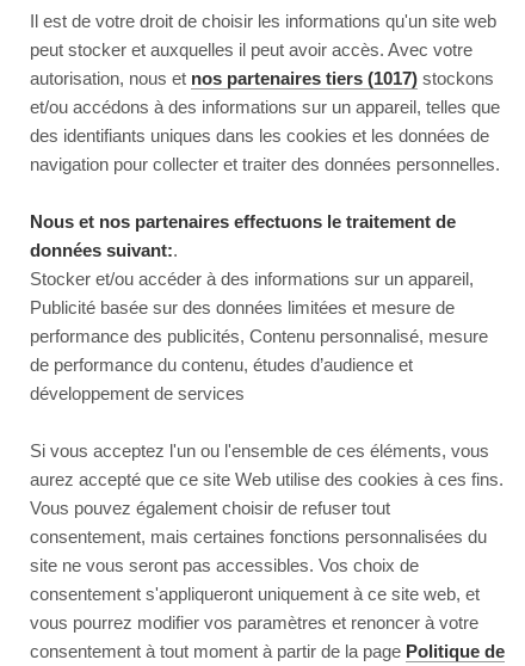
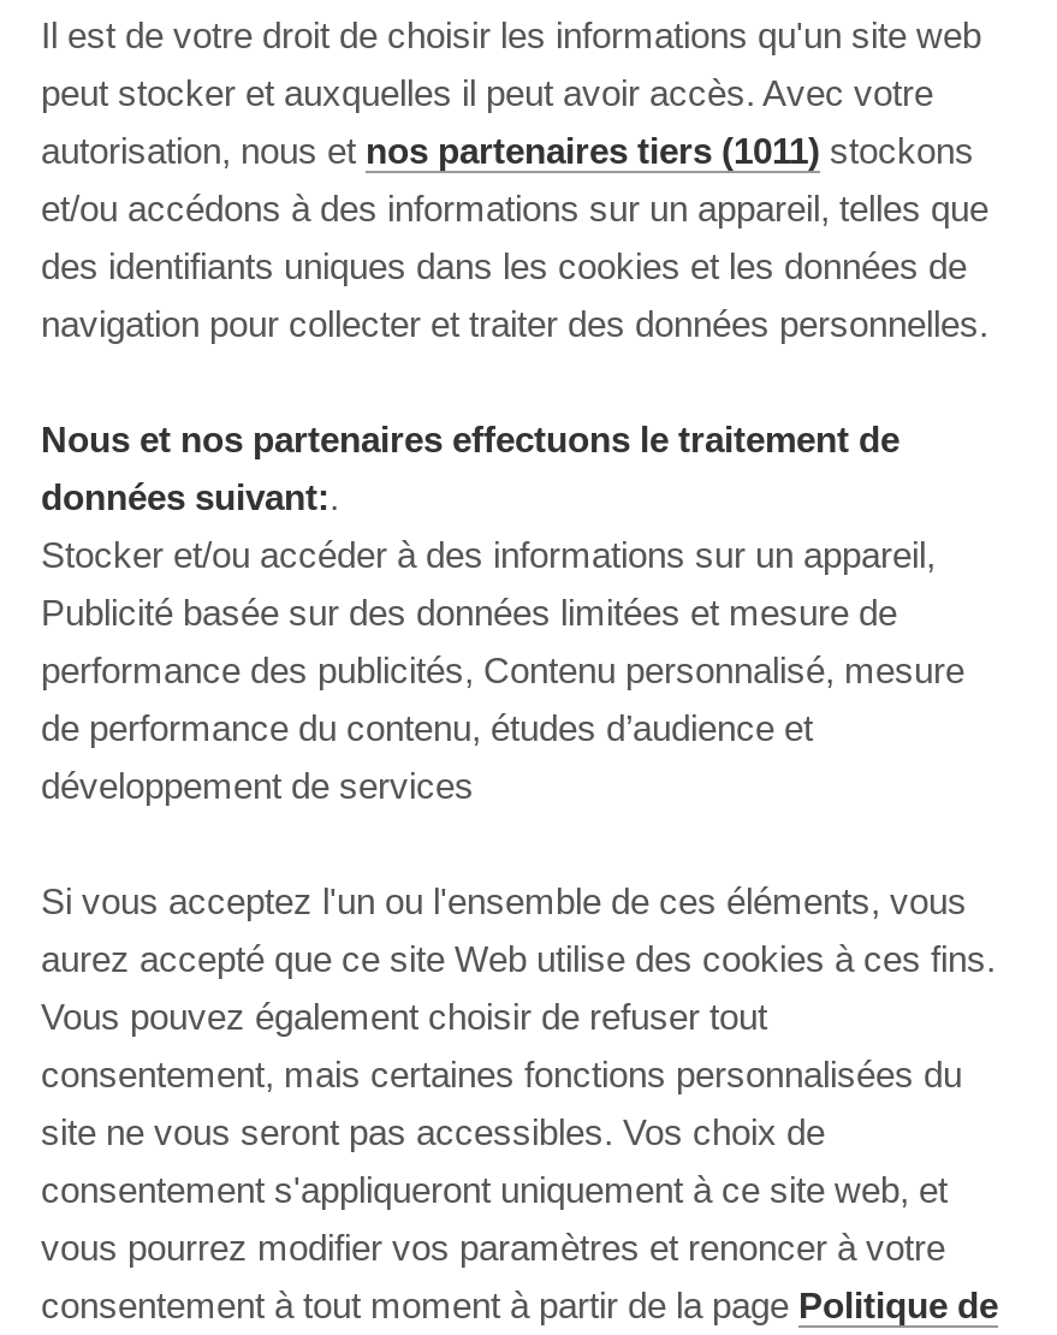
- autorisation, nous et nos partenaires tiers (1017) stockons
+ autorisation, nous et nos partenaires tiers (1011) stockons
